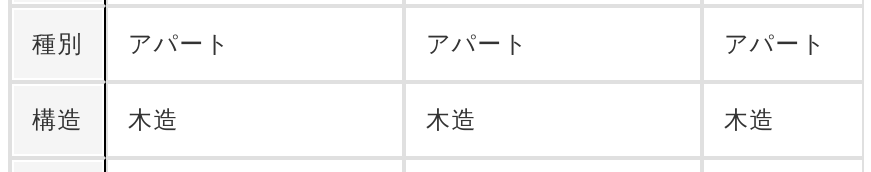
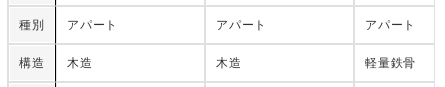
- 木造
+ 軽量鉄骨
